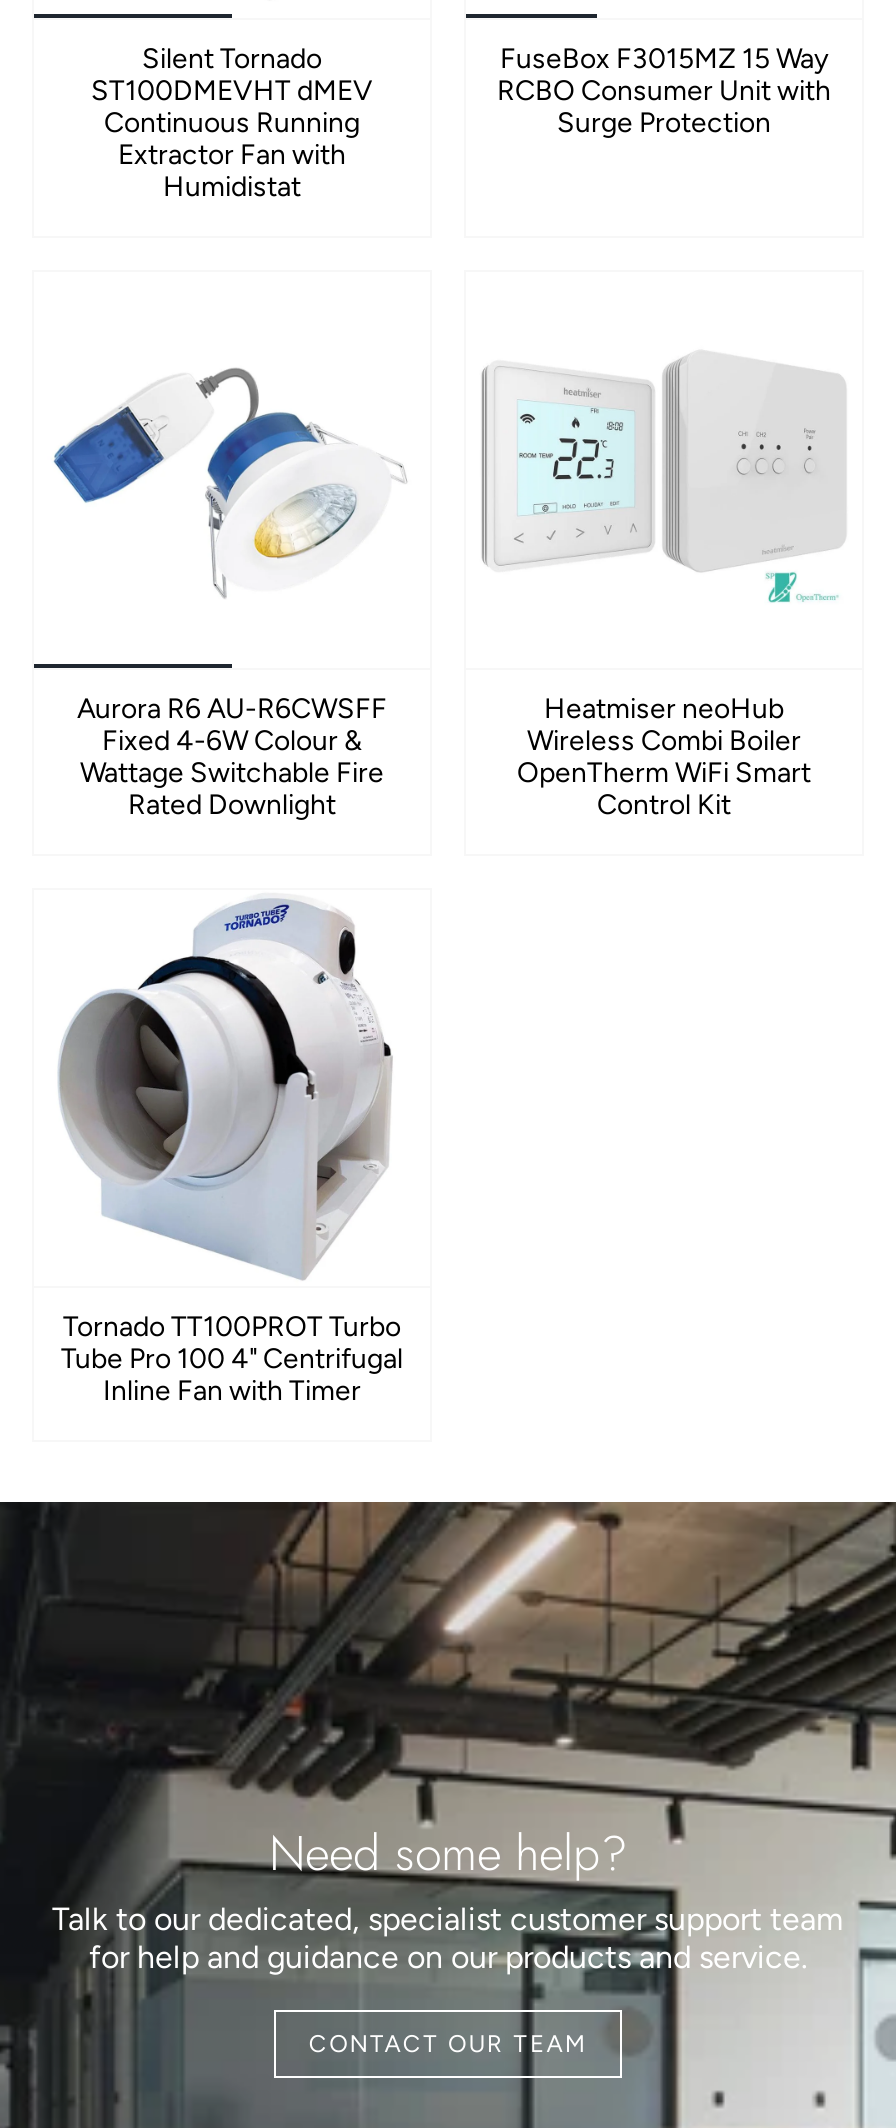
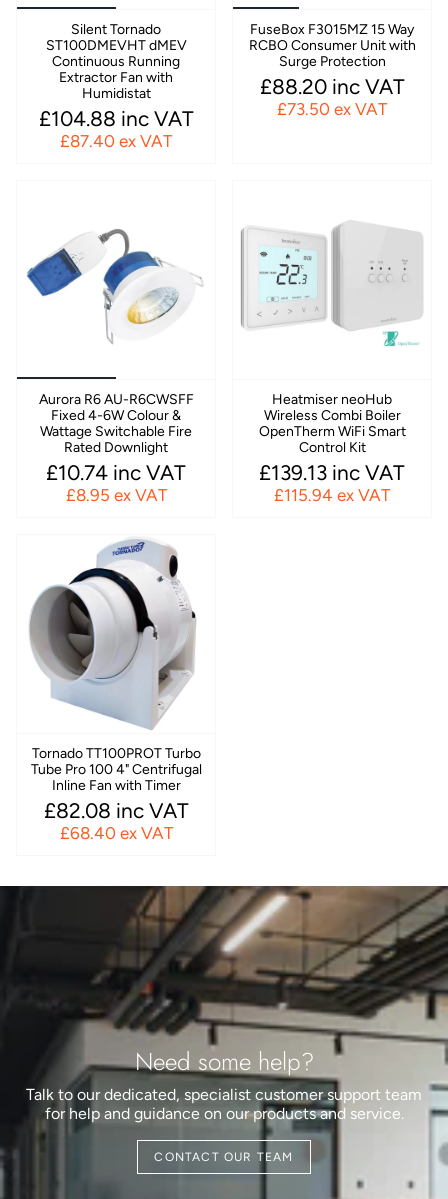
+ £88.20 inc VAT
+ £73.50 ex VAT

+ £104.88 inc VAT
+ £87.40 ex VAT

+ £10.74 inc VAT
+ £8.95 ex VAT

+ £139.13 inc VAT
+ £115.94 ex VAT

+ £82.08 inc VAT
+ £68.40 ex VAT
